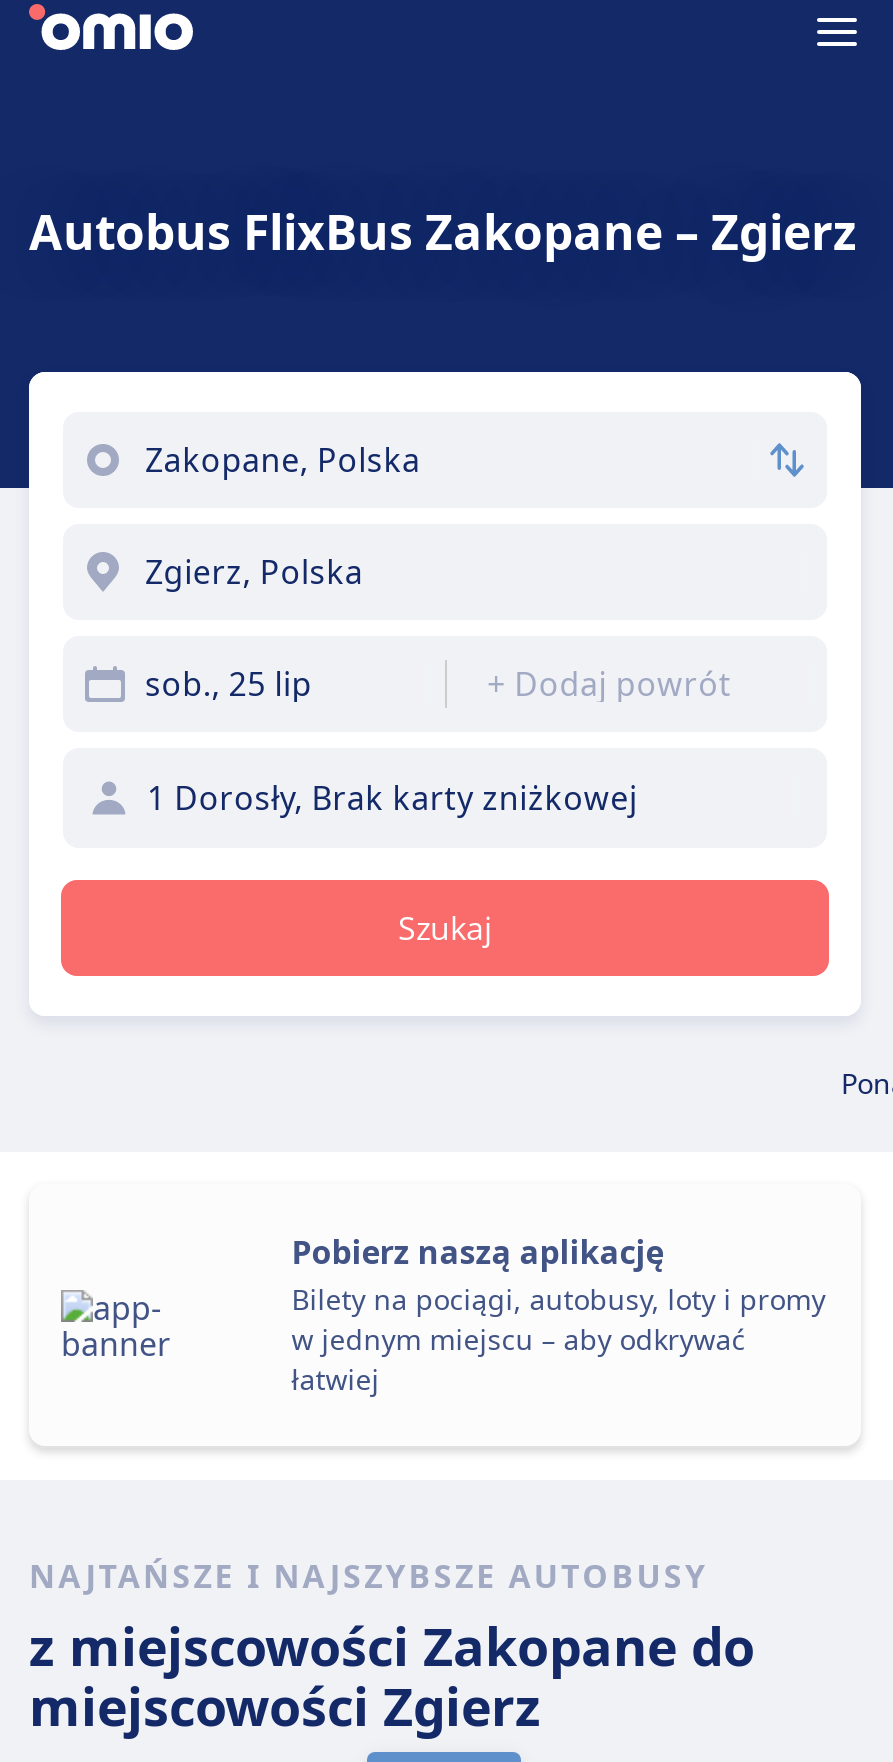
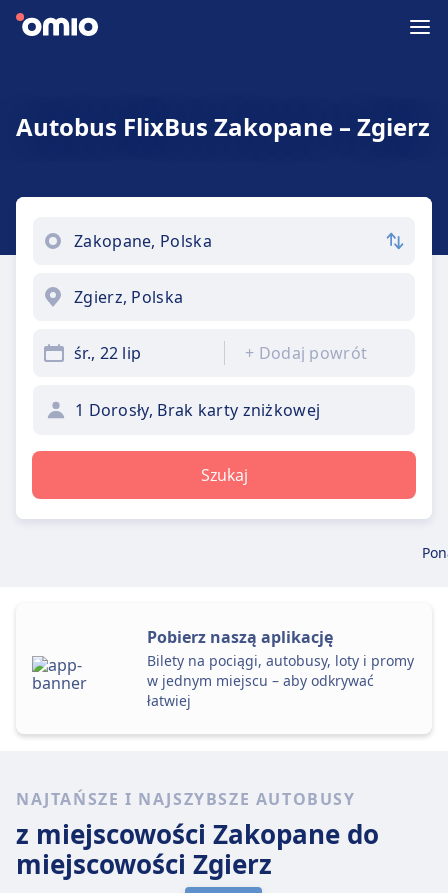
- sob., 25 lip
+ śr., 22 lip
